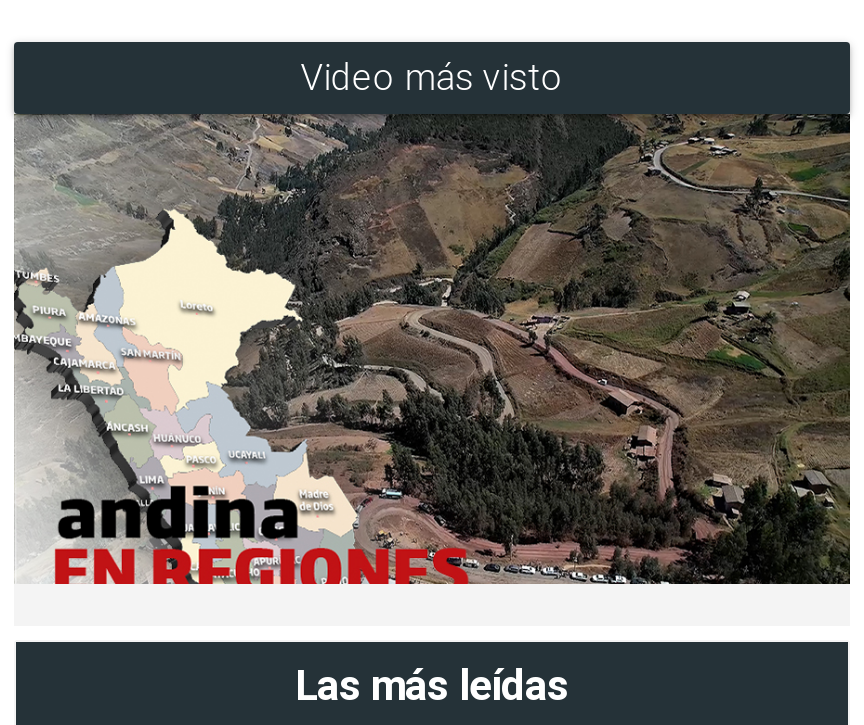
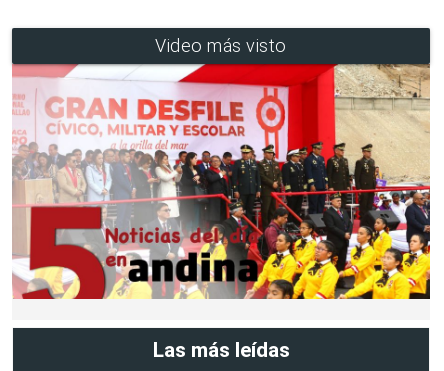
- [image]
+ [image]
